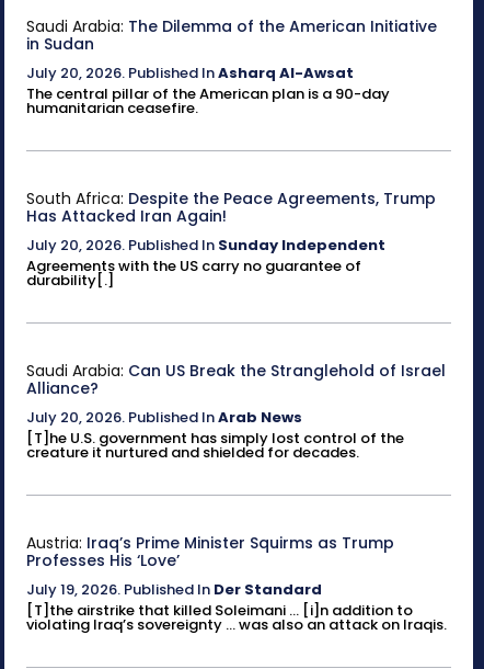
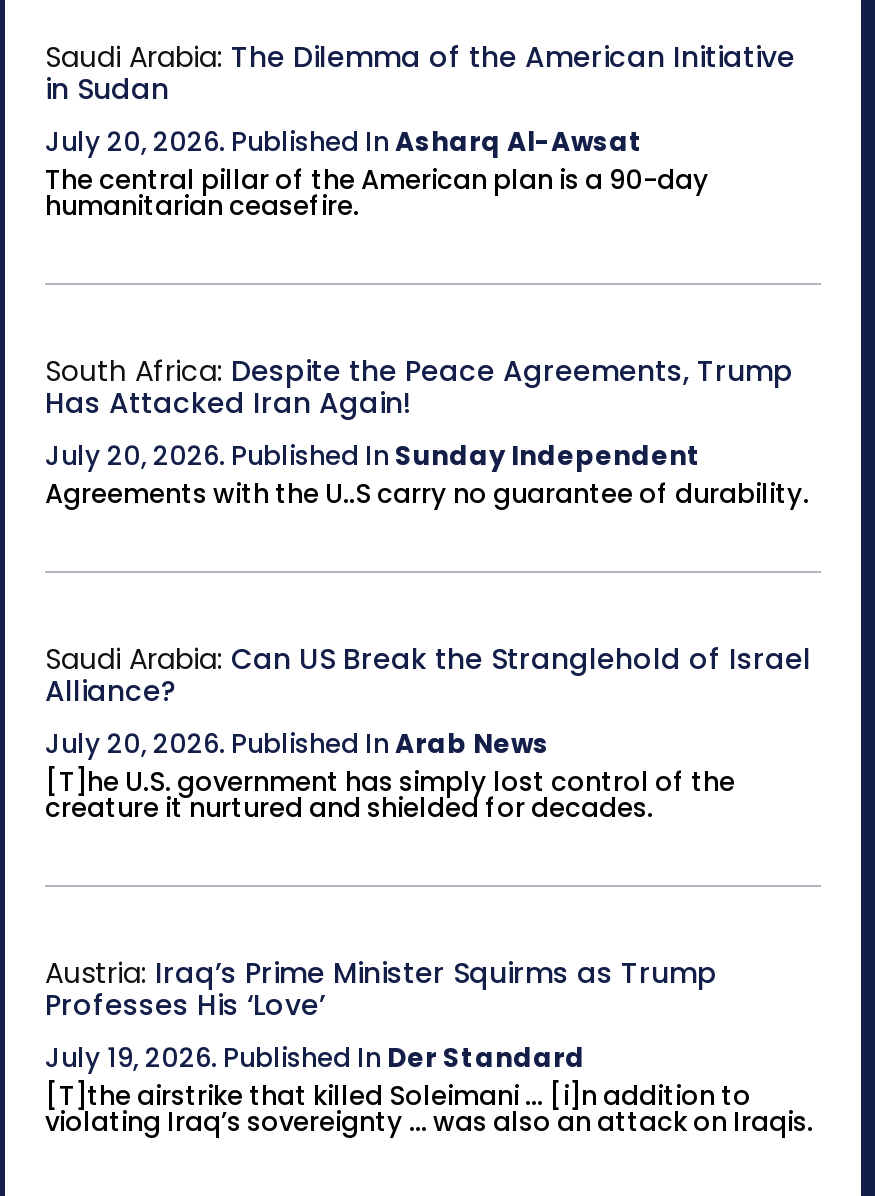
- Agreements with the US carry no guarantee of
- durability[.]
+ Agreements with the U..S carry no guarantee of durability.
